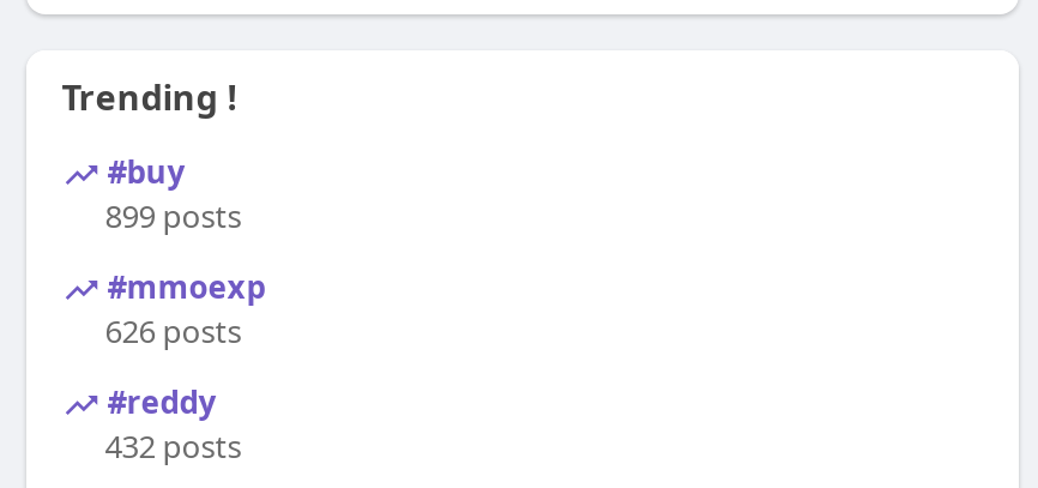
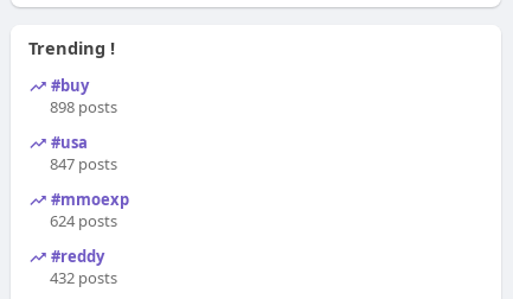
- 899 posts
+ 898 posts
+ #usa
+ 847 posts

- 626 posts
+ 624 posts
